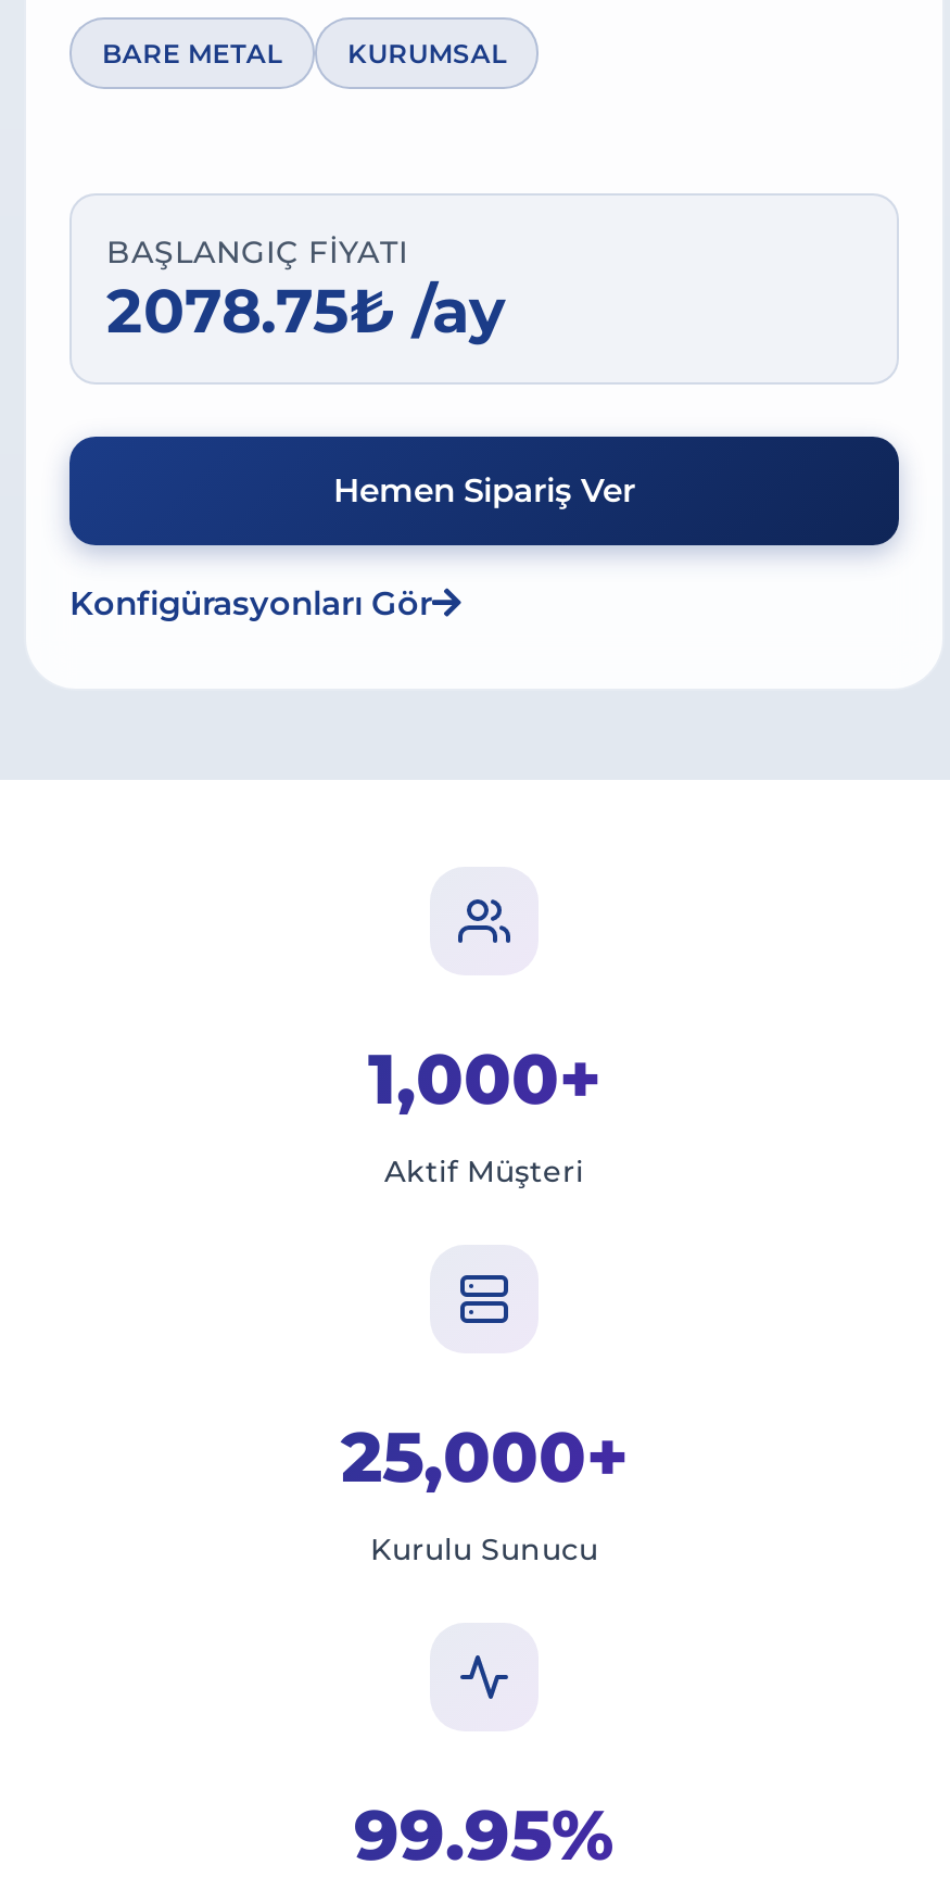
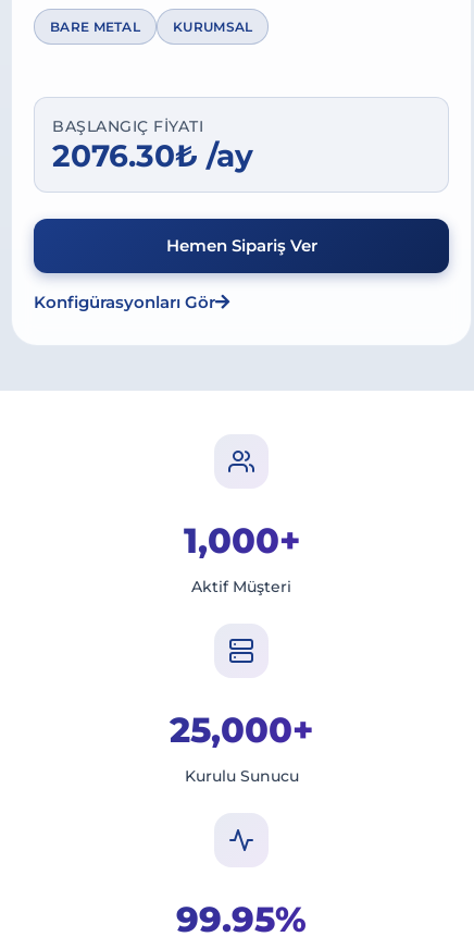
- 2078.75₺ /ay
+ 2076.30₺ /ay
